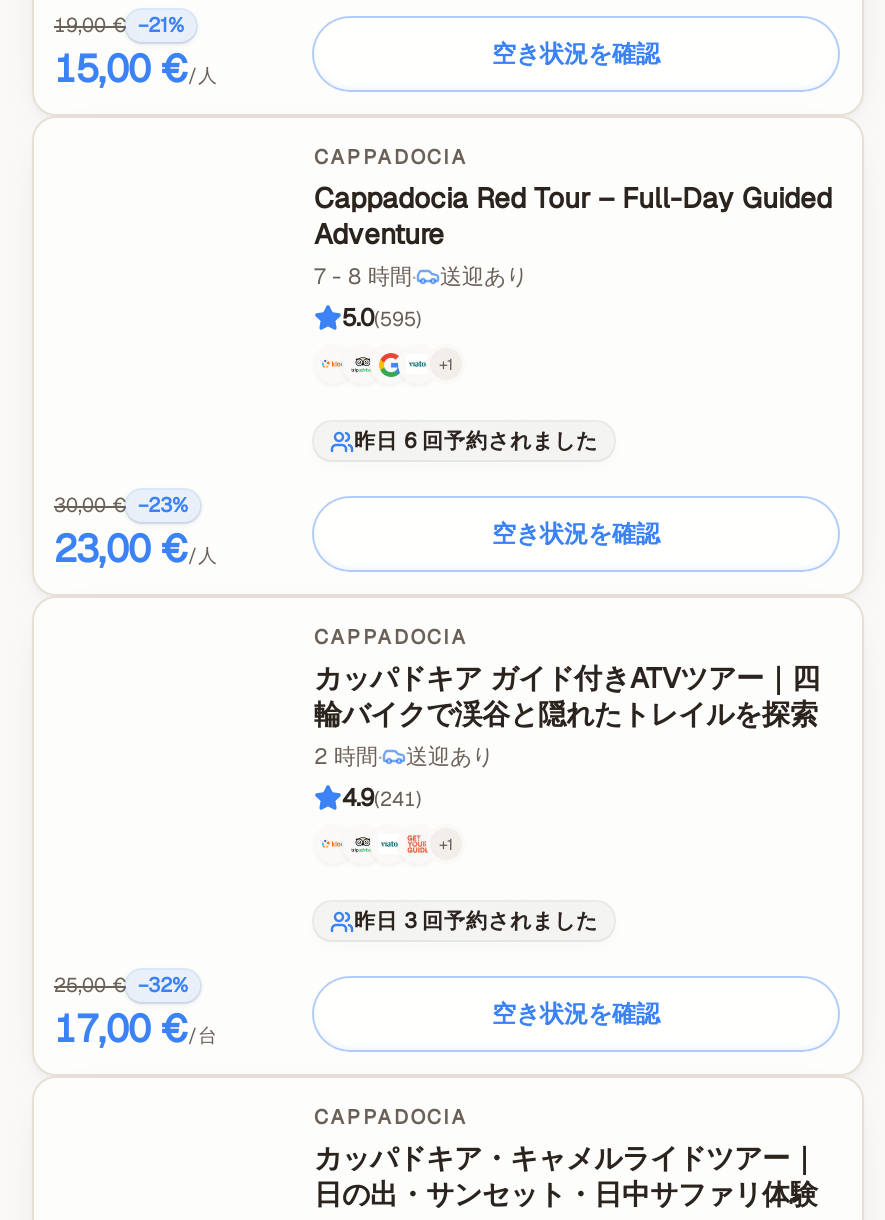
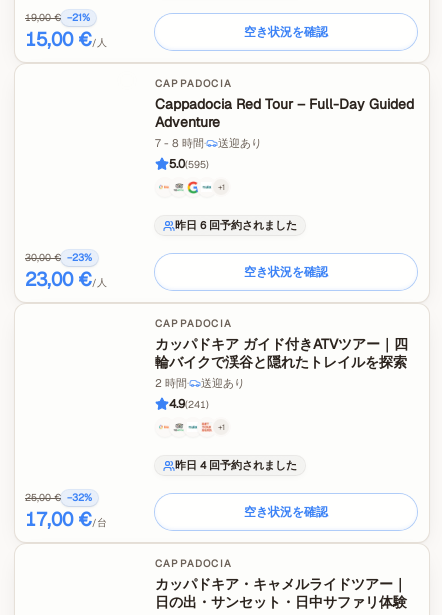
- 昨日 3 回予約されました
+ 昨日 4 回予約されました
